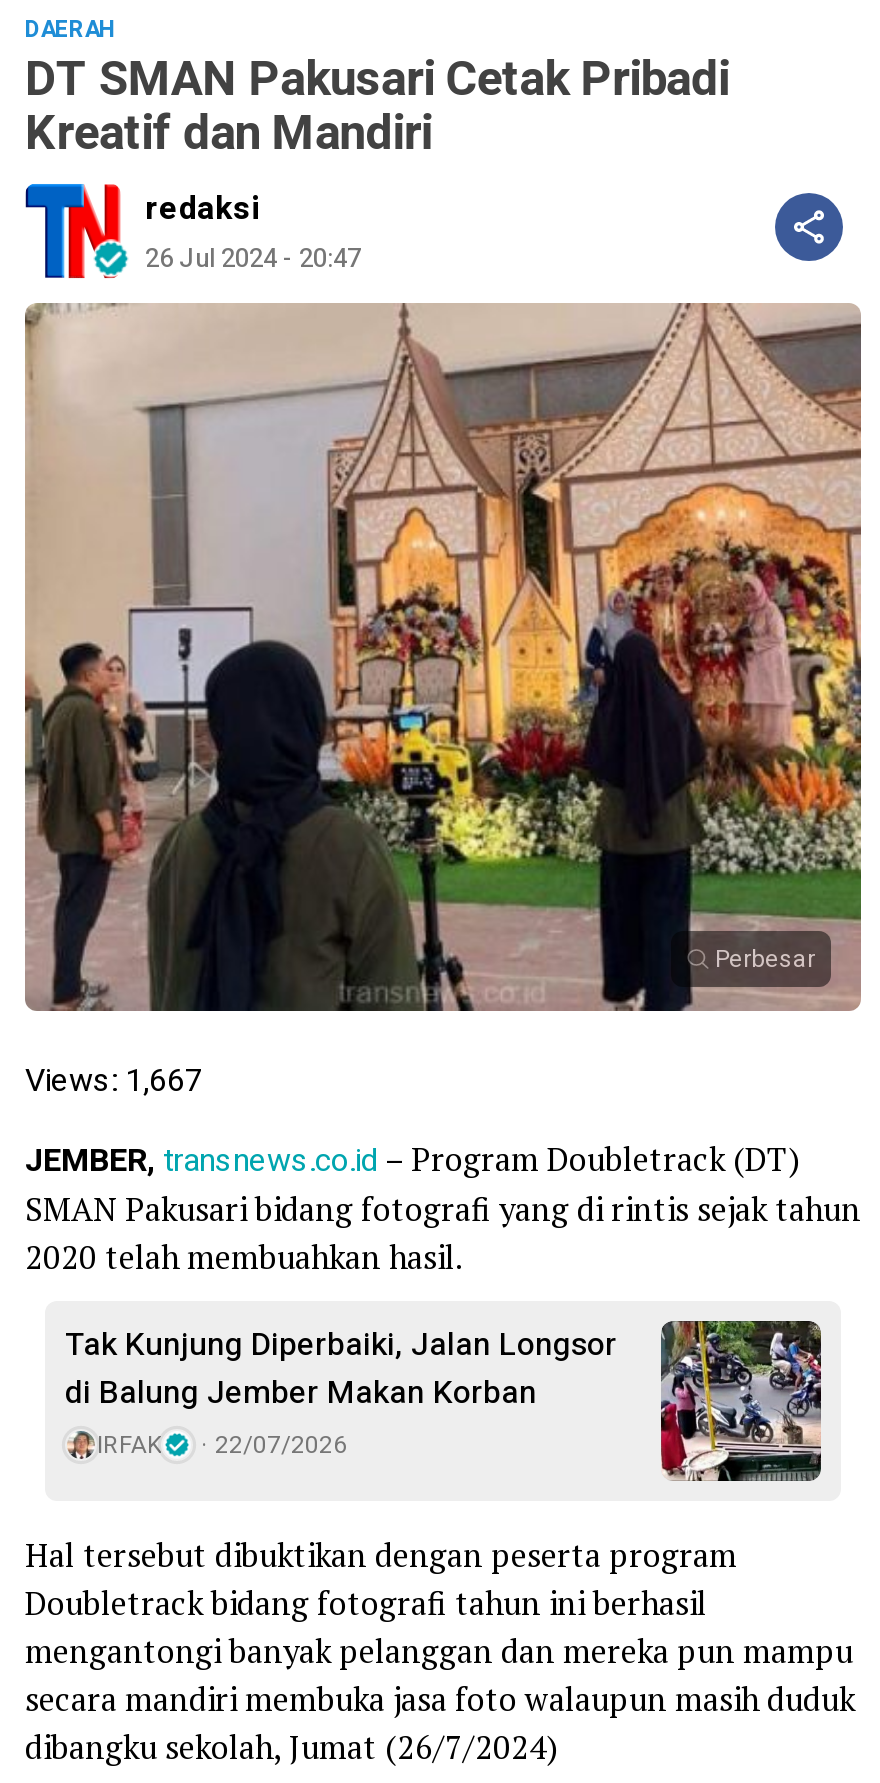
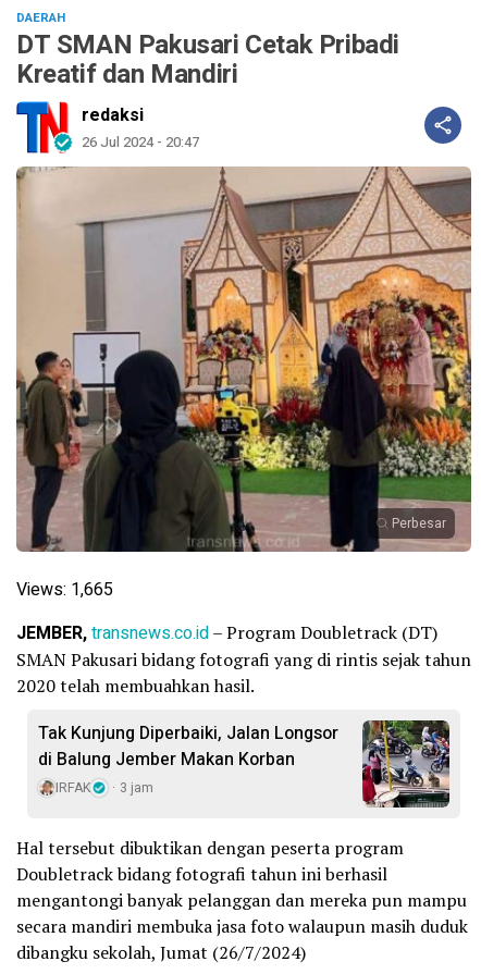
- Views: 1,667
+ Views: 1,665

- IRFAK 22/07/2026
+ IRFAK 3 jam
